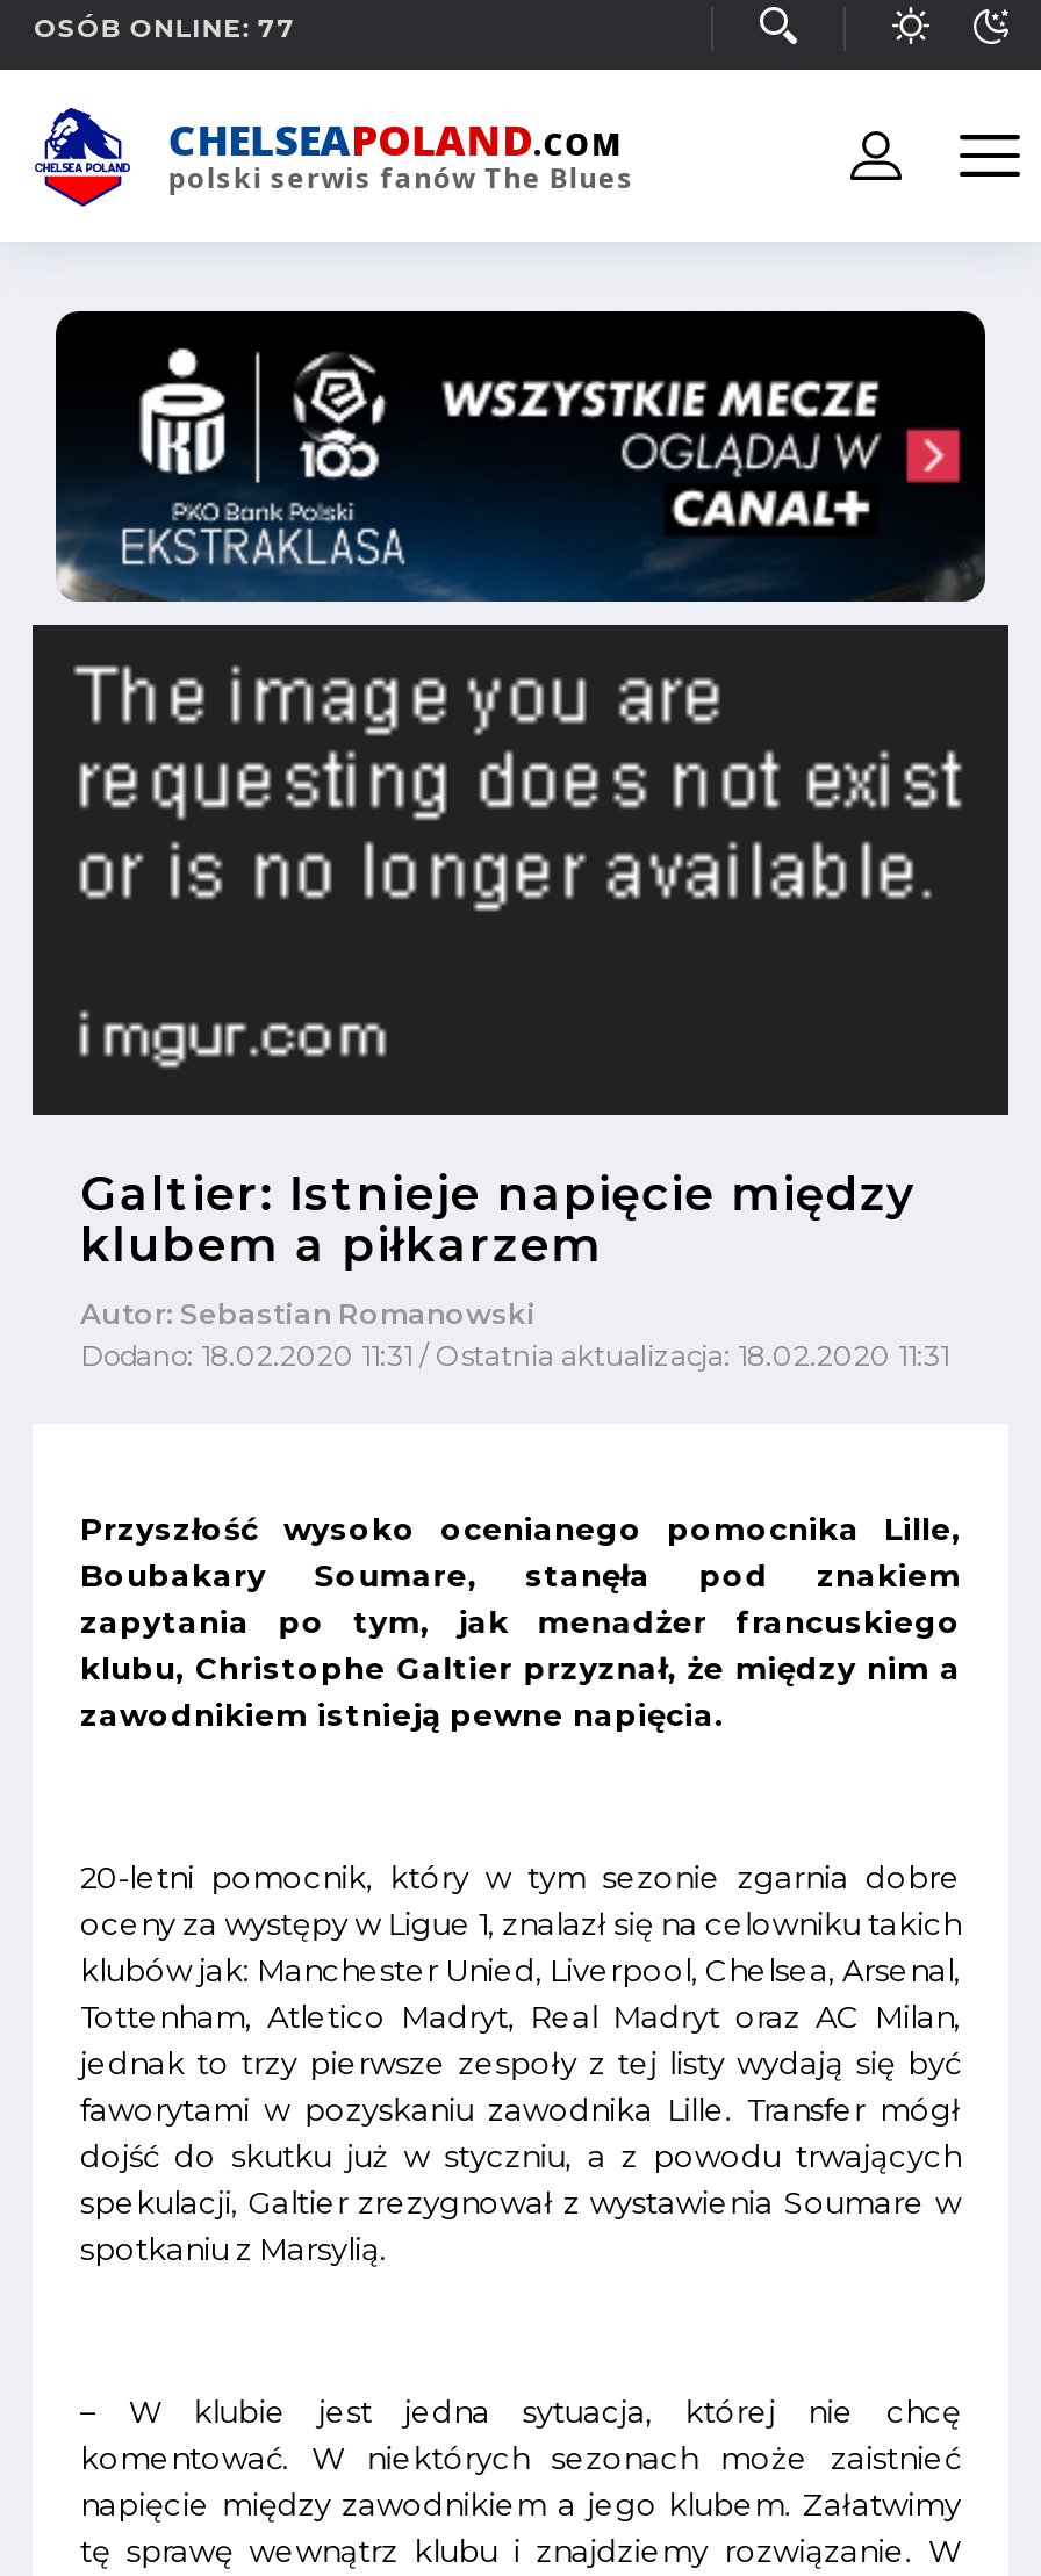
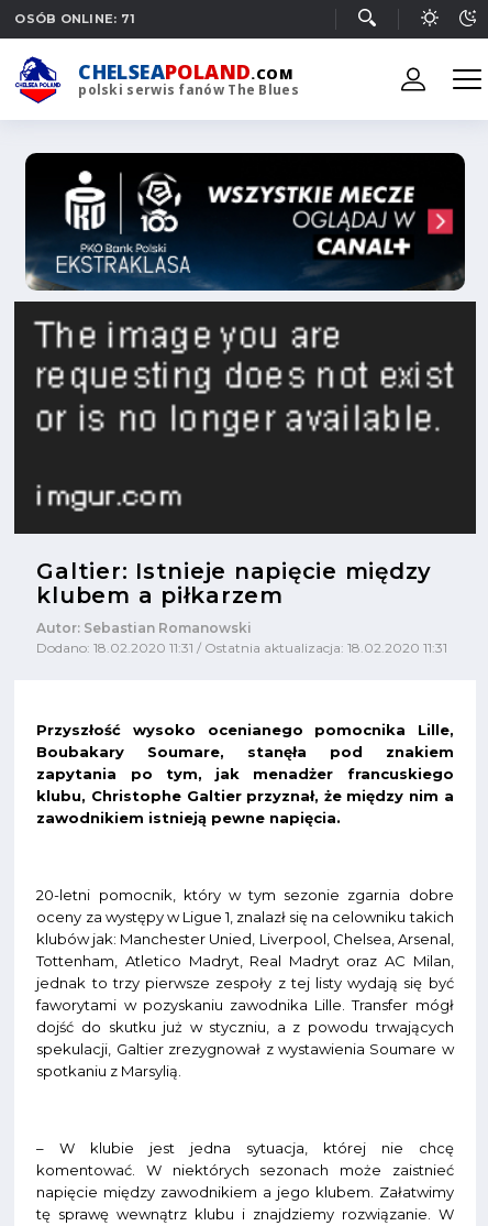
- OSÓB ONLINE: 77
+ OSÓB ONLINE: 71
